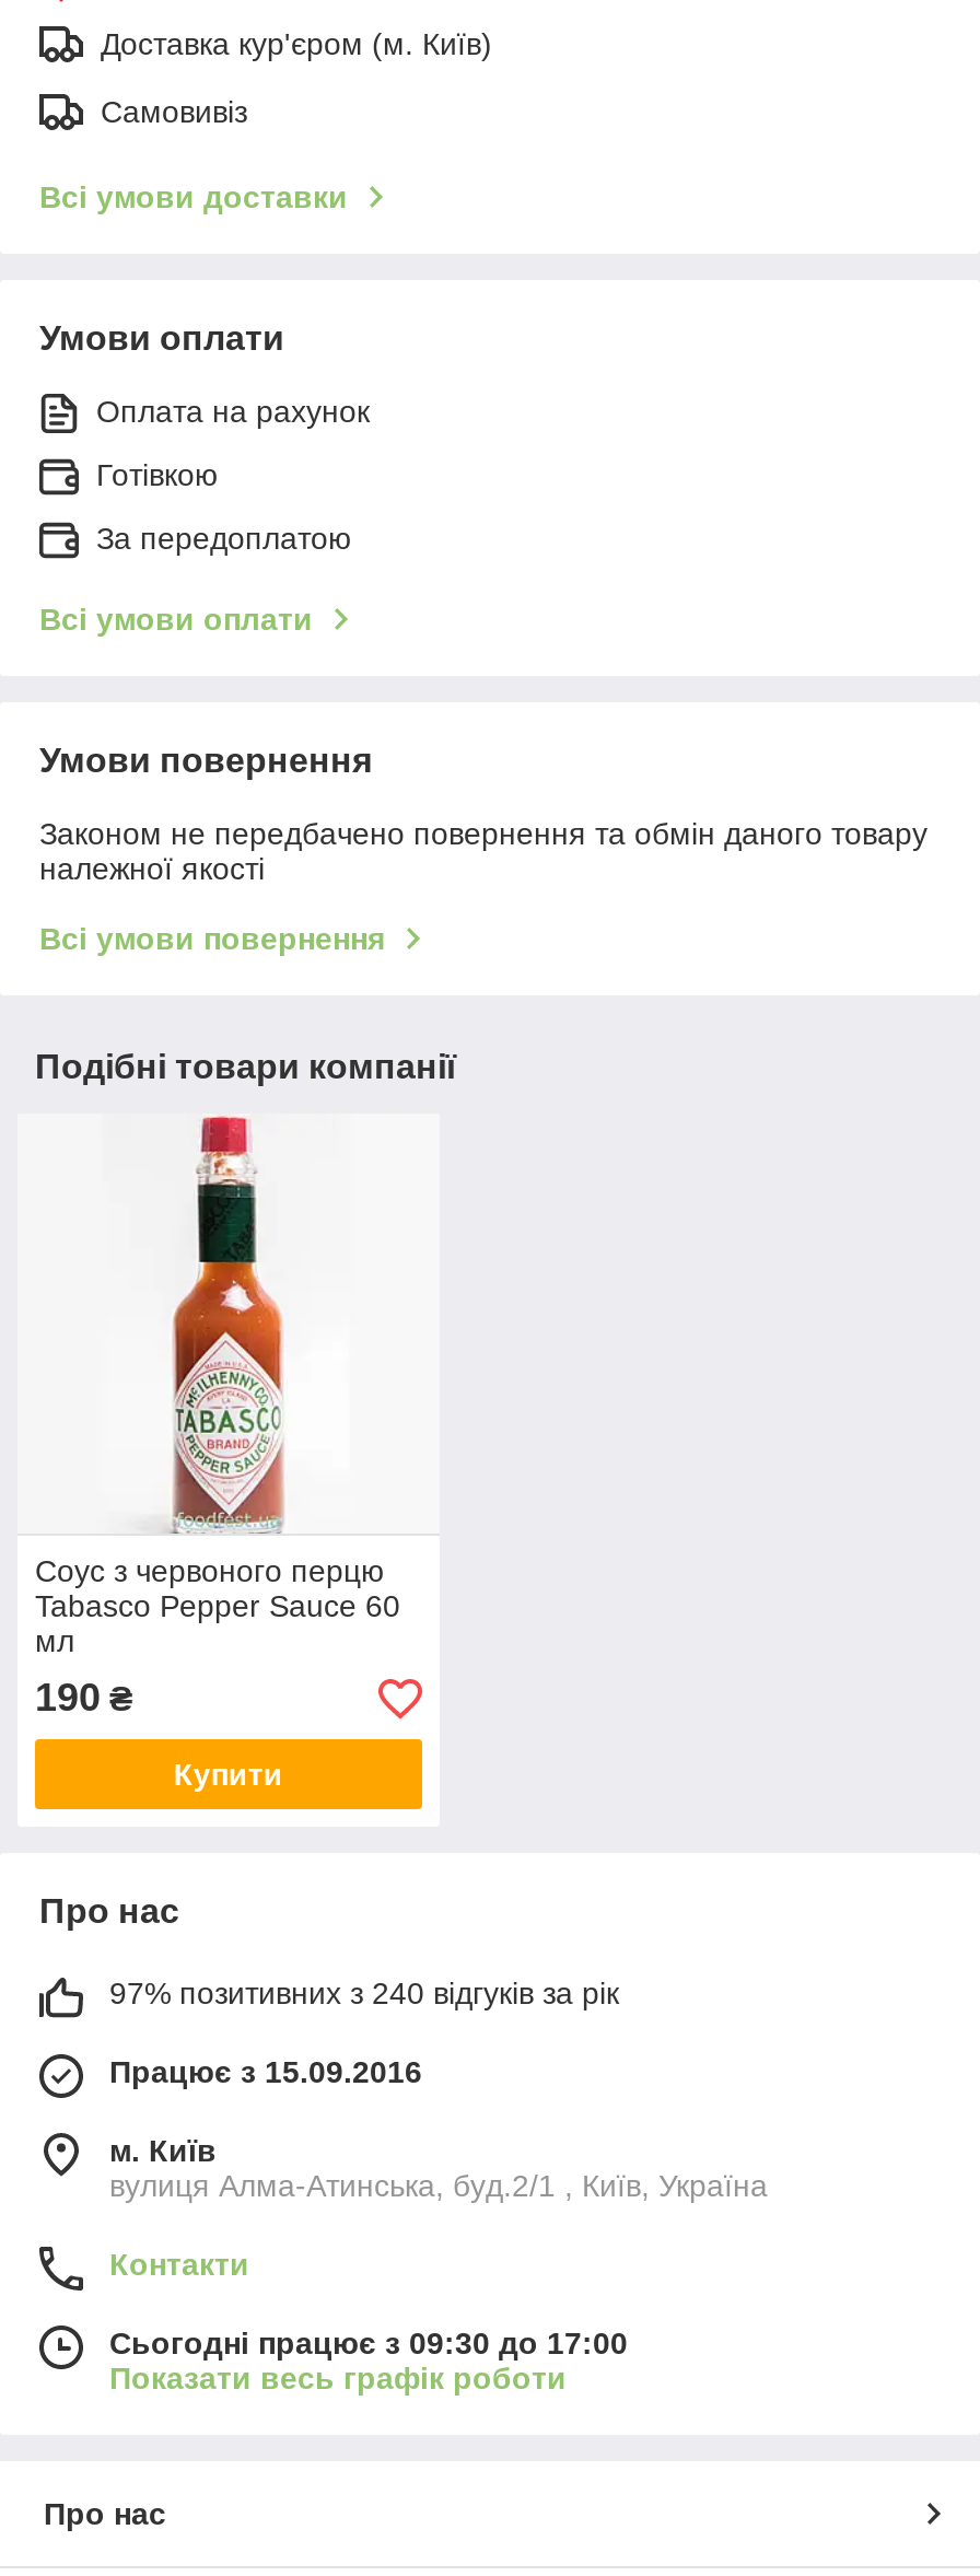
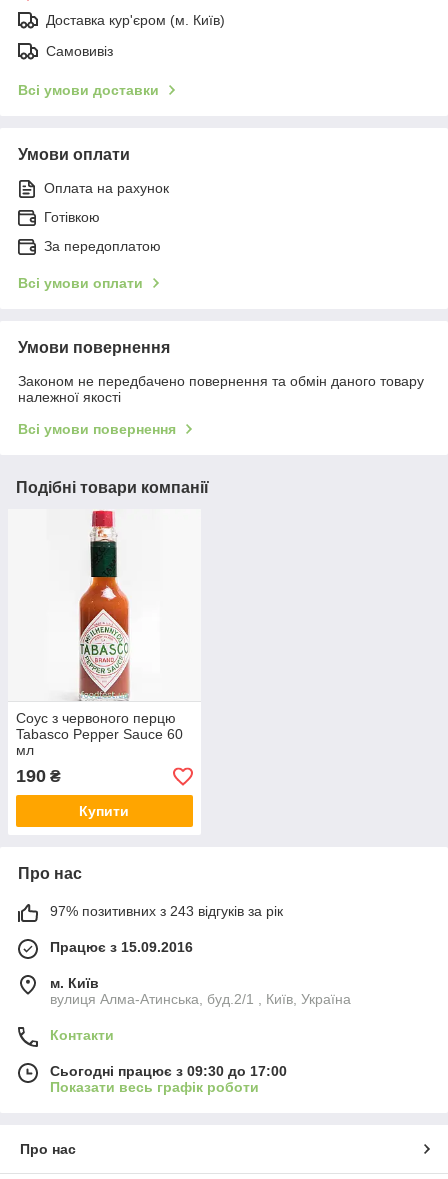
- 97% позитивних з 240 відгуків за рік
+ 97% позитивних з 243 відгуків за рік
